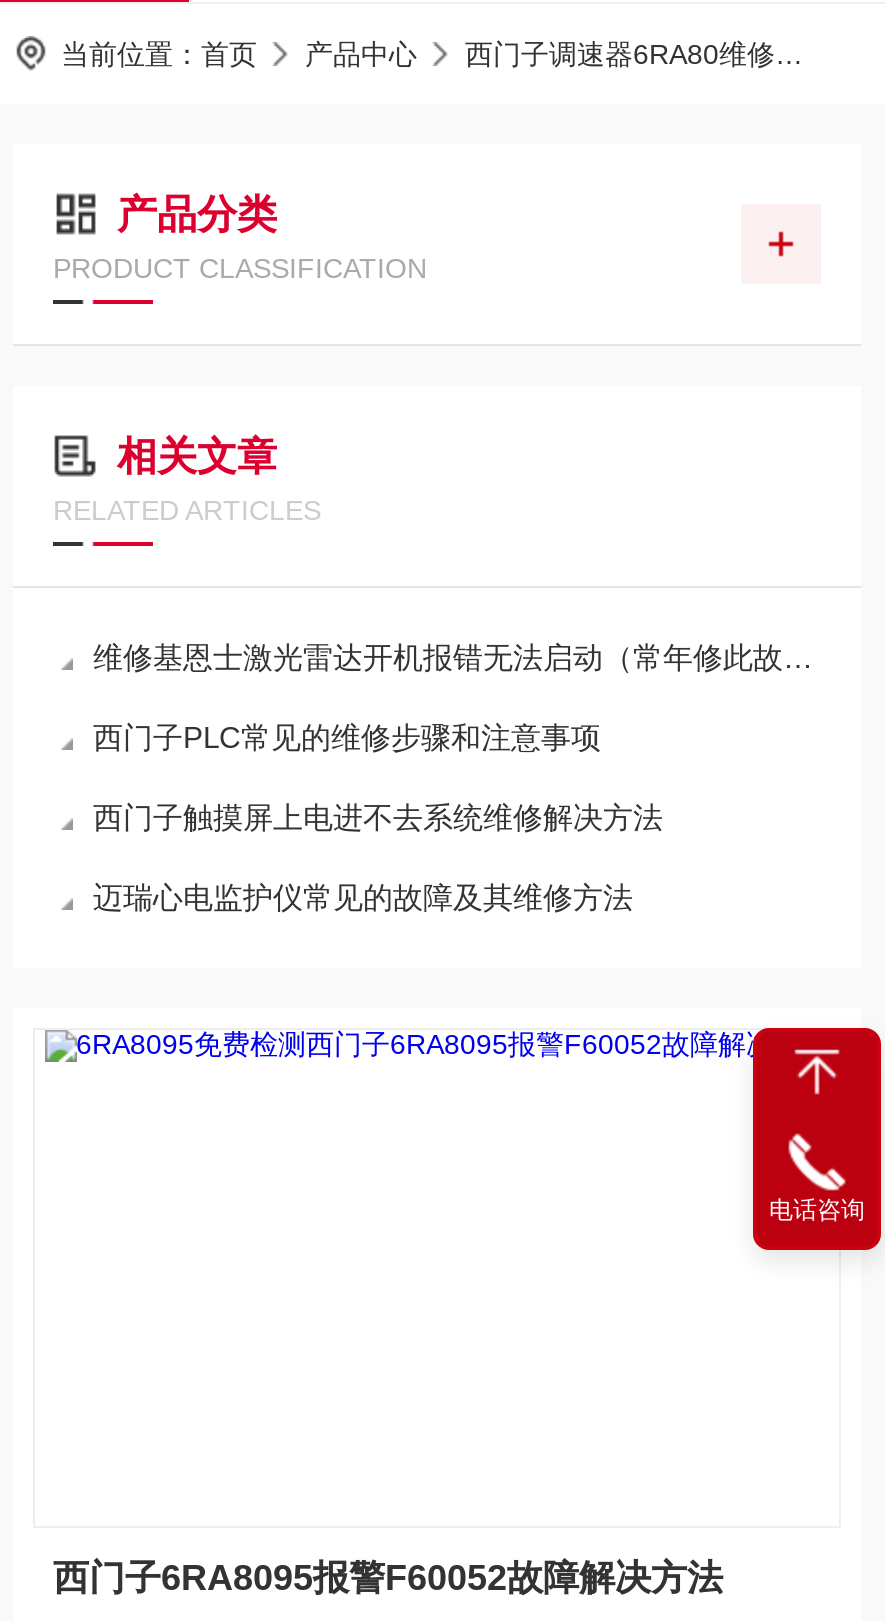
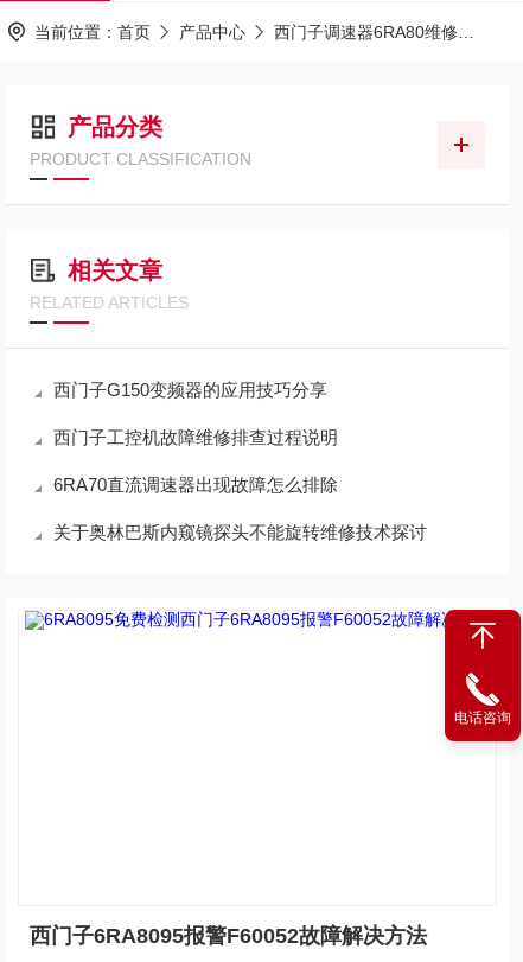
- 维修基恩士激光雷达开机报错无法启动（常年修此故障）
+ 西门子G150变频器的应用技巧分享

- 西门子PLC常见的维修步骤和注意事项
+ 西门子工控机故障维修排查过程说明

- 西门子触摸屏上电进不去系统维修解决方法
+ 6RA70直流调速器出现故障怎么排除

- 迈瑞心电监护仪常见的故障及其维修方法
+ 关于奥林巴斯内窥镜探头不能旋转维修技术探讨
